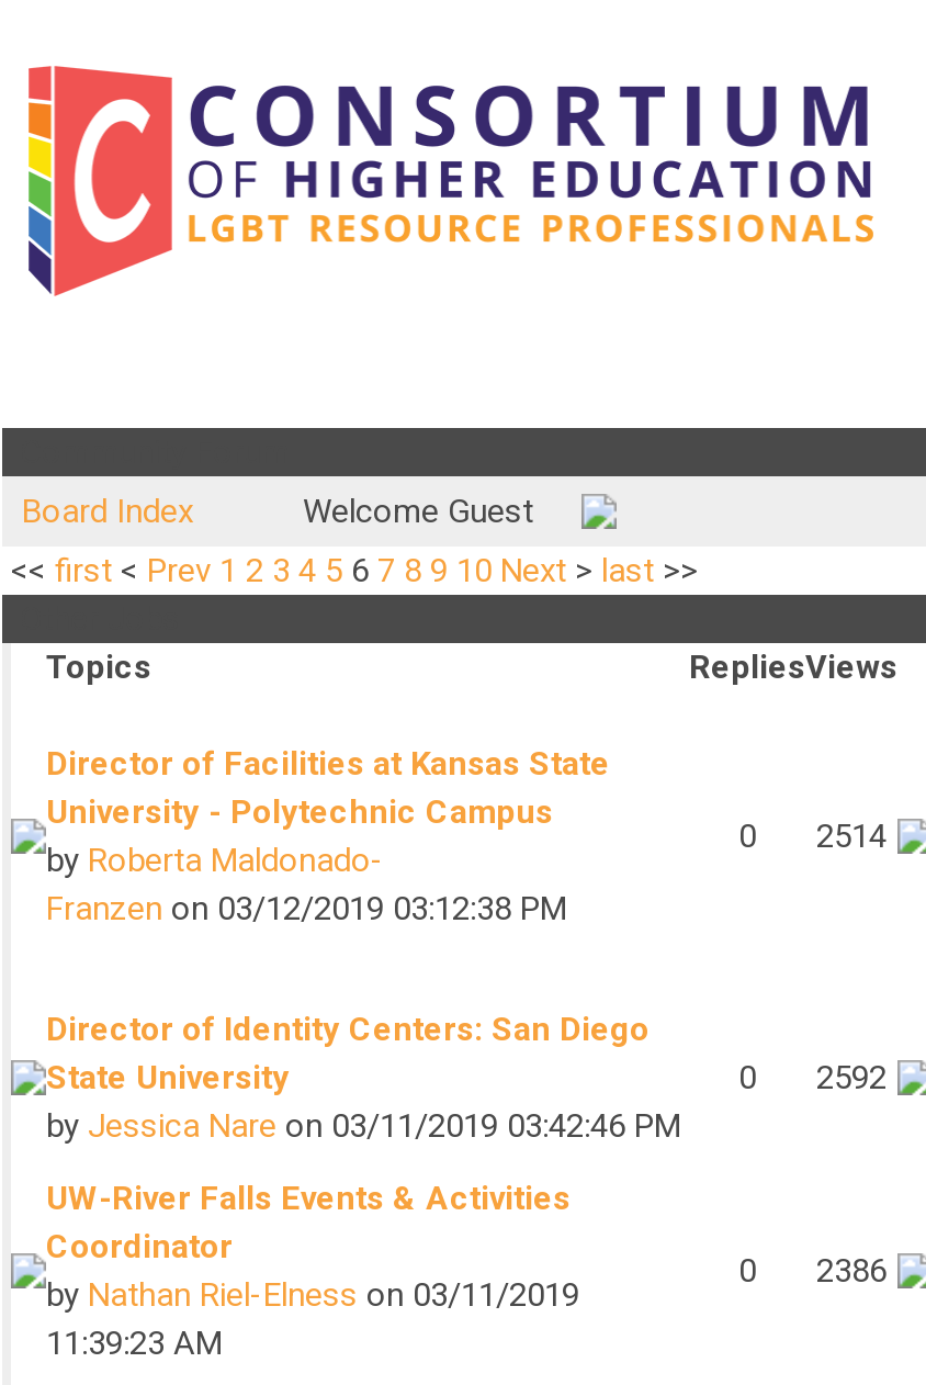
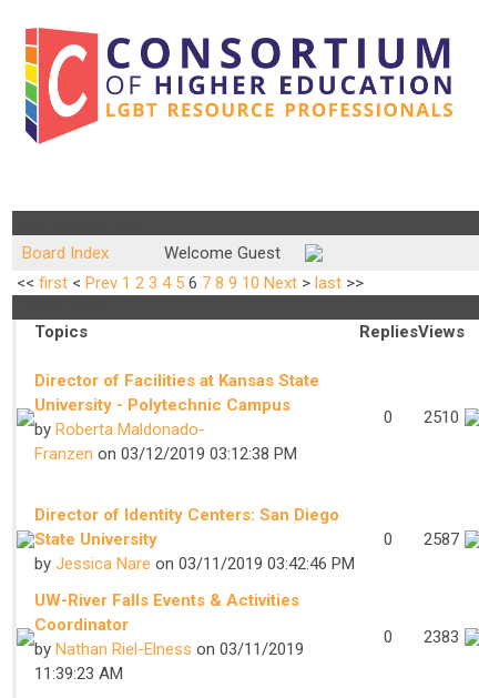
- 0 2514
+ 0 2510

- 0 2592
+ 0 2587

- 0 2386
+ 0 2383
